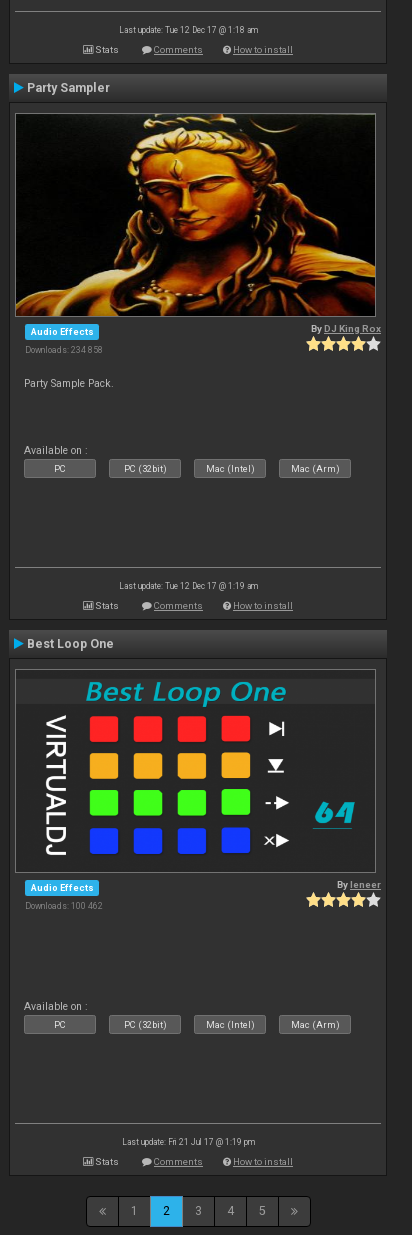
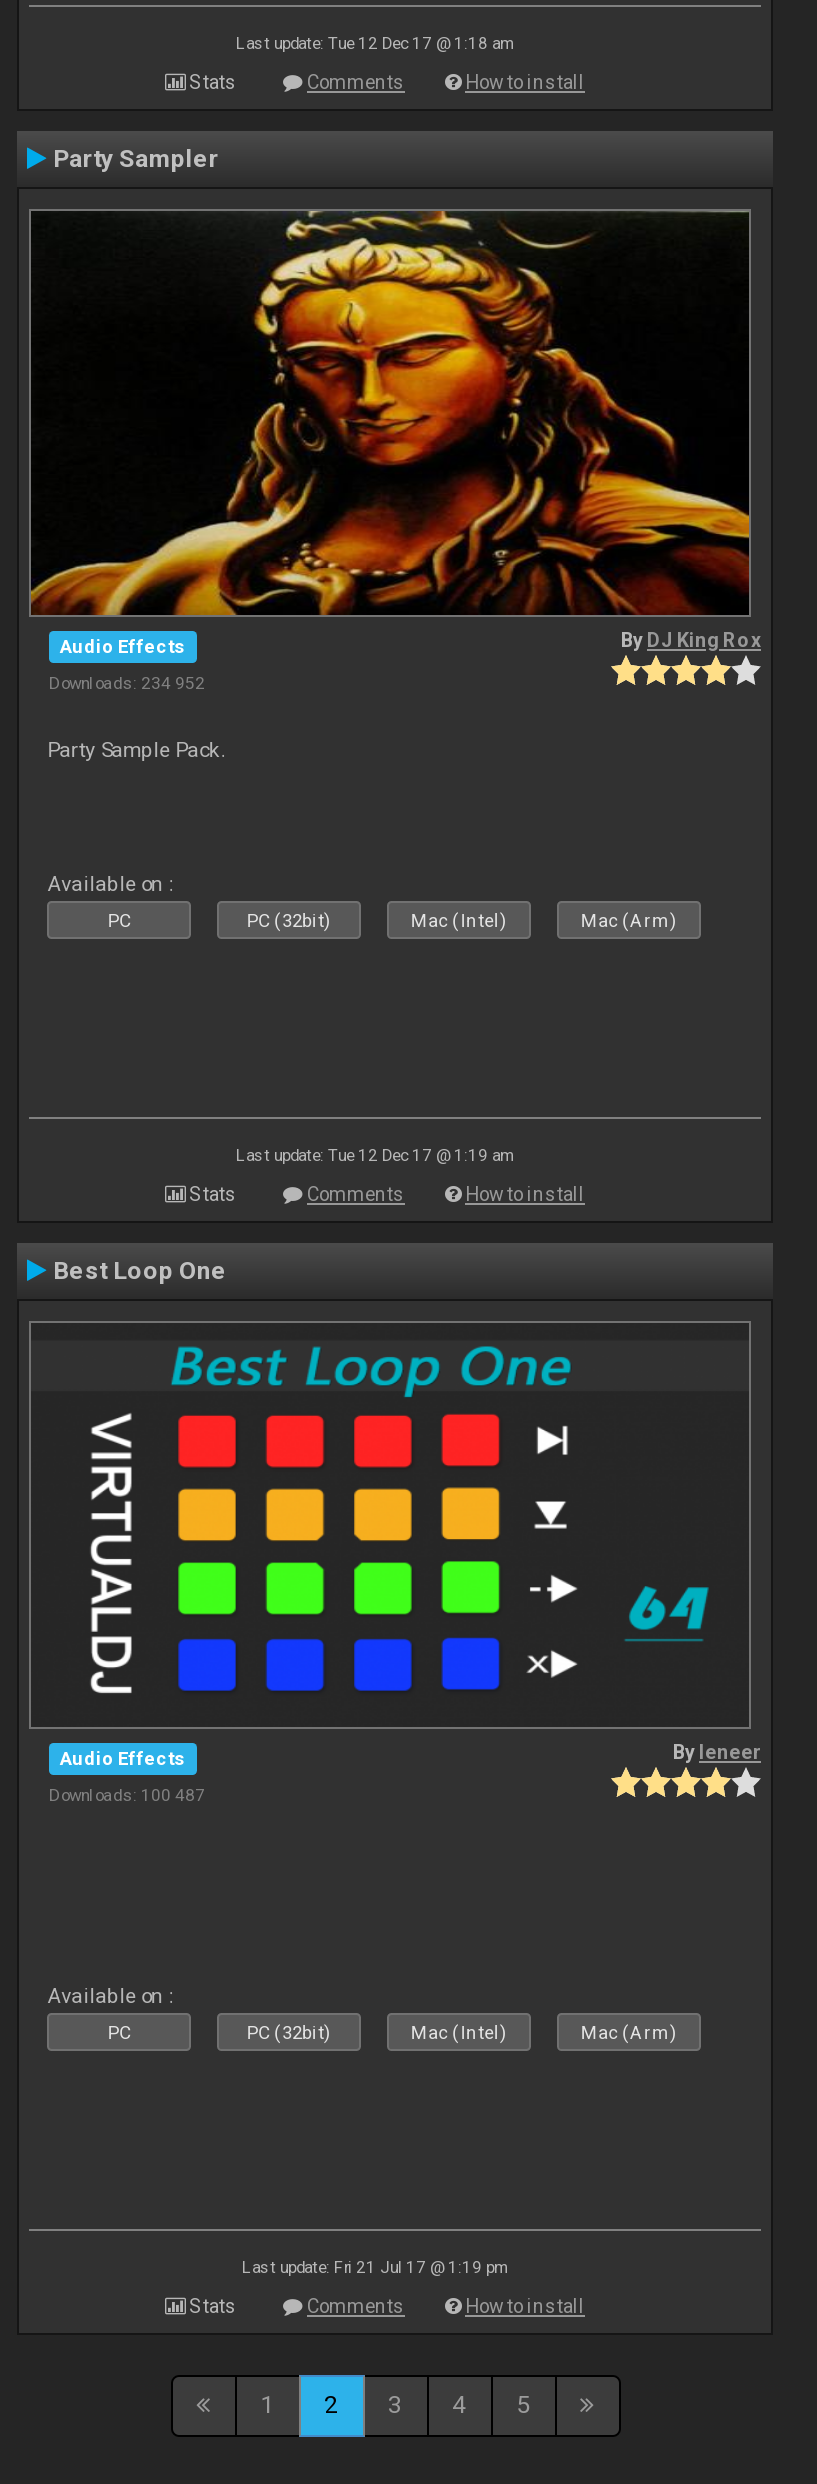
- Downloads: 234 858
+ Downloads: 234 952

- Downloads: 100 462
+ Downloads: 100 487
